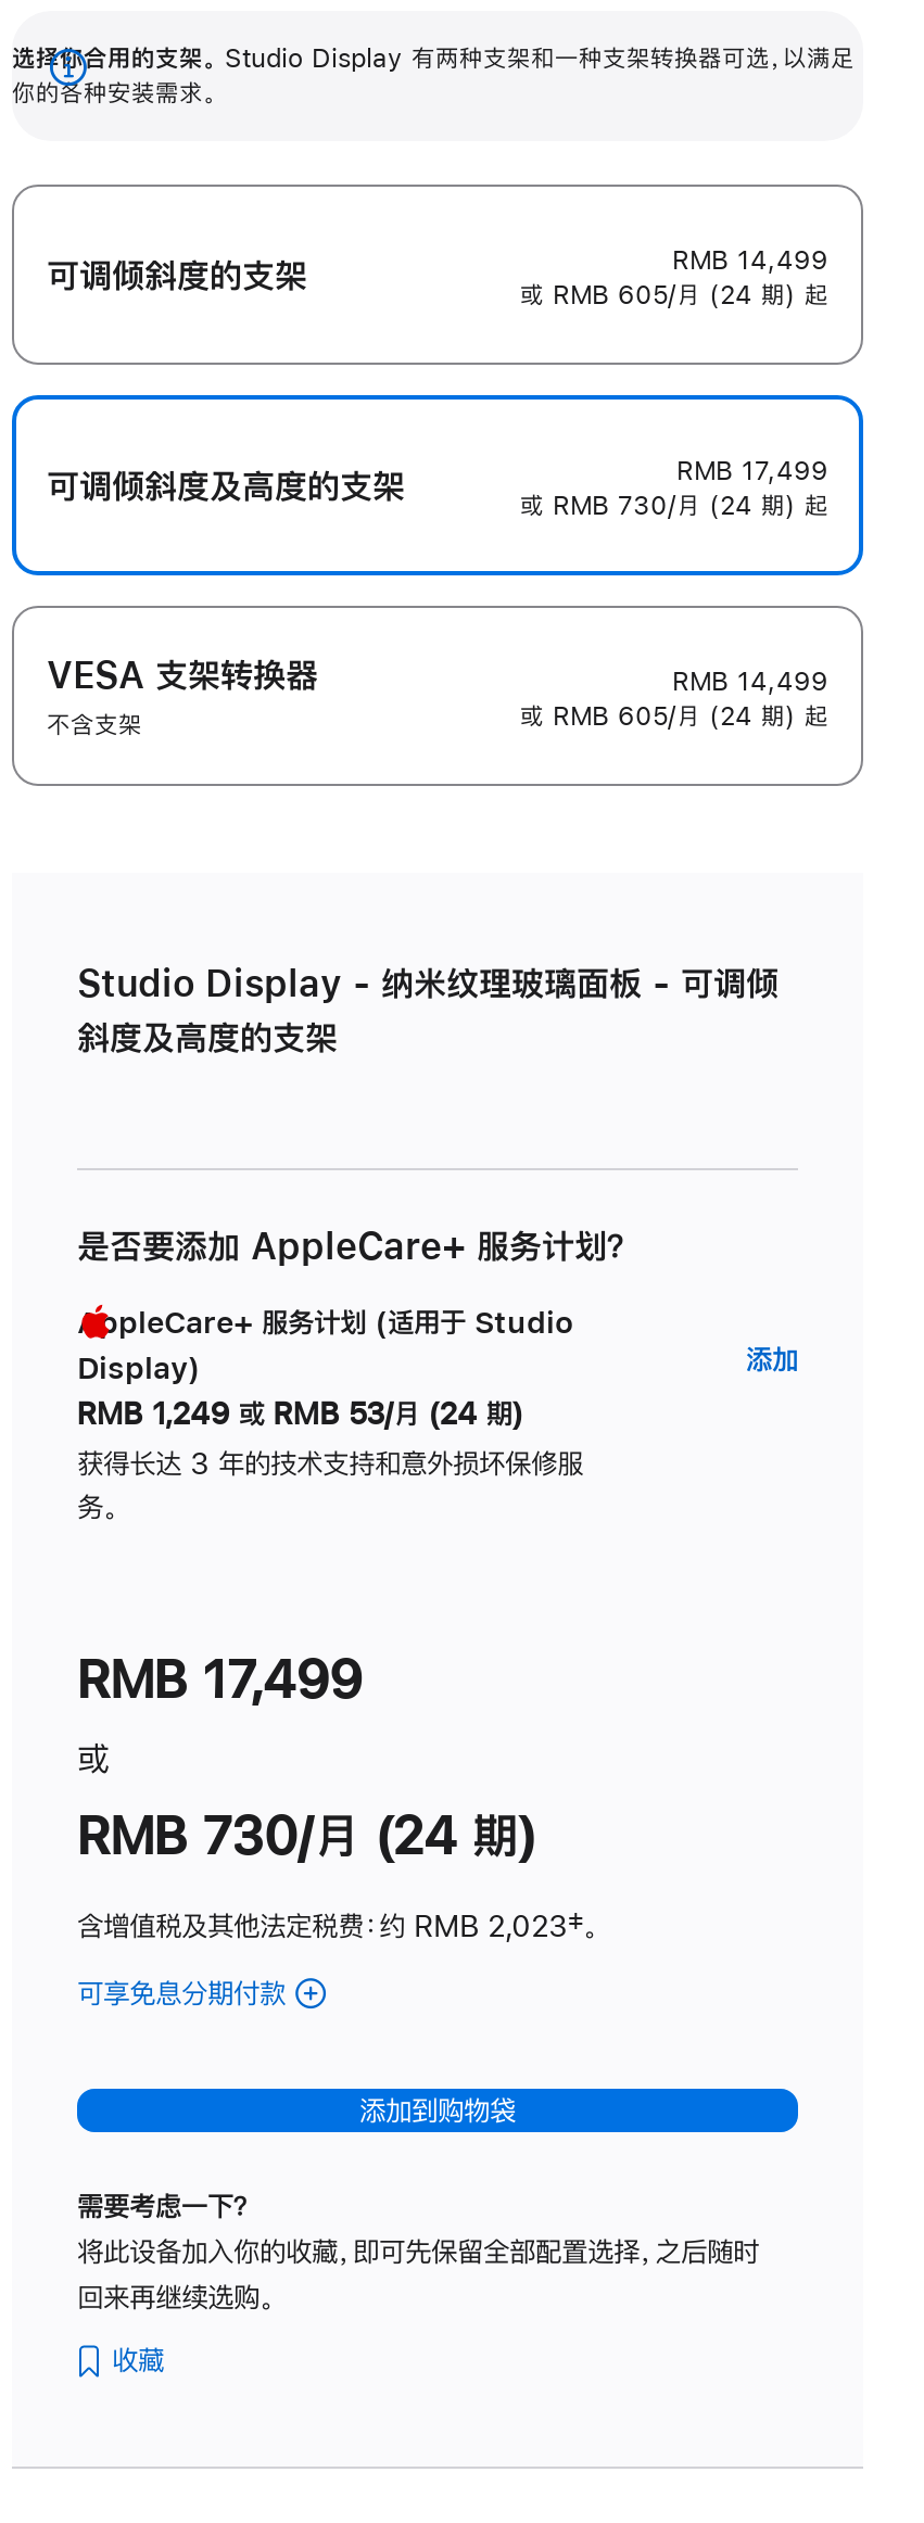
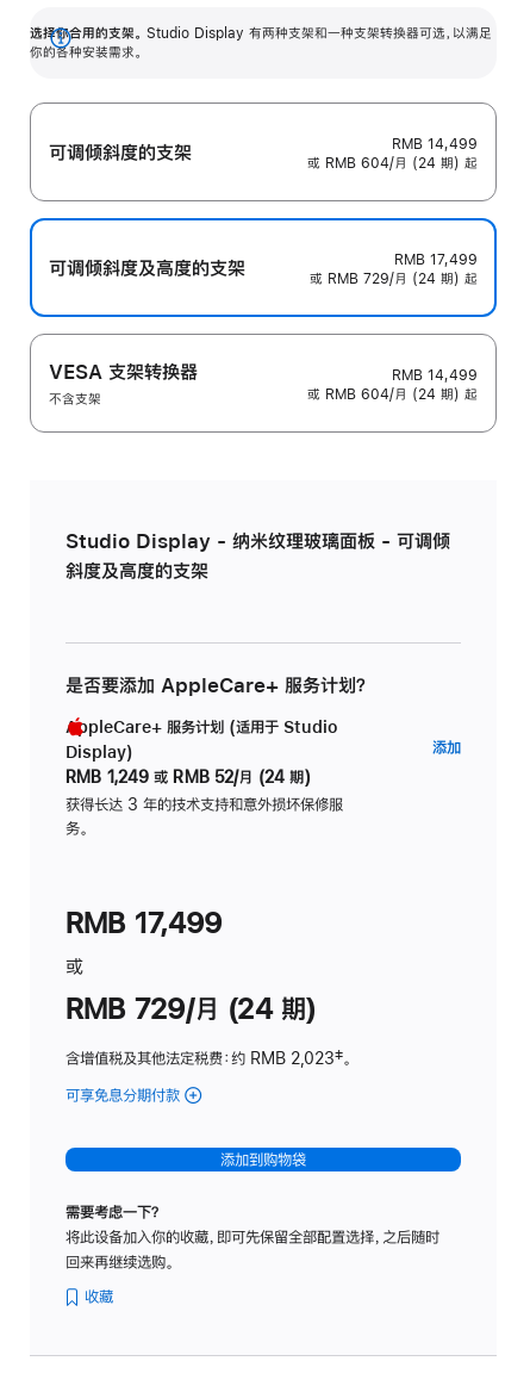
- 或 RMB 605/月 (24 期) 起
+ 或 RMB 604/月 (24 期) 起

- 或 RMB 730/月 (24 期) 起
+ 或 RMB 729/月 (24 期) 起

- 或 RMB 605/月 (24 期) 起
+ 或 RMB 604/月 (24 期) 起

- RMB 1,249 或 RMB 53/月 (24 期)
+ RMB 1,249 或 RMB 52/月 (24 期)

- RMB 730/月 (24 期)
+ RMB 729/月 (24 期)
